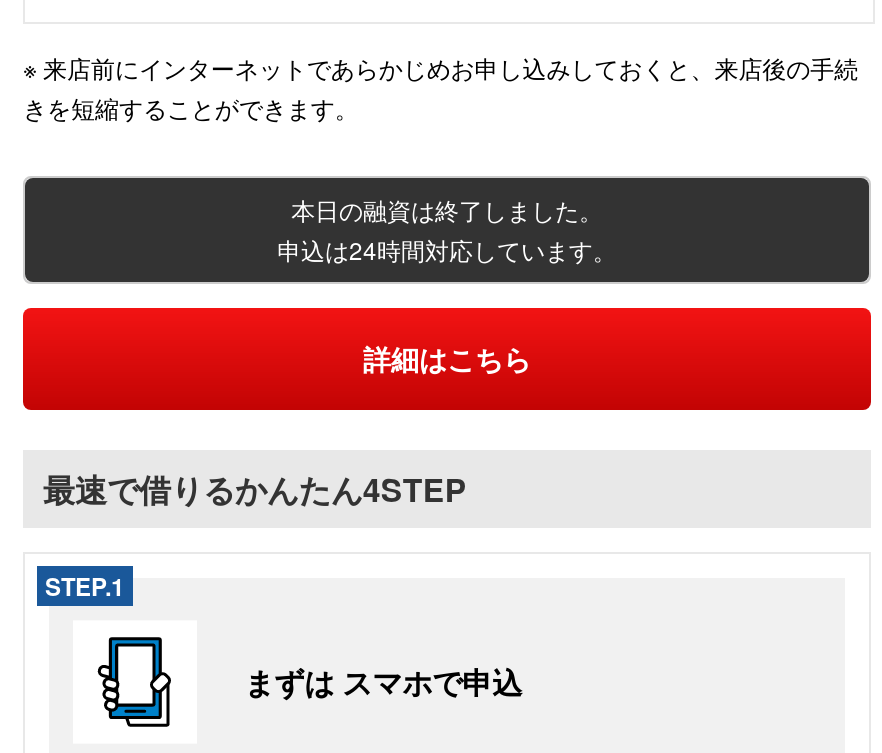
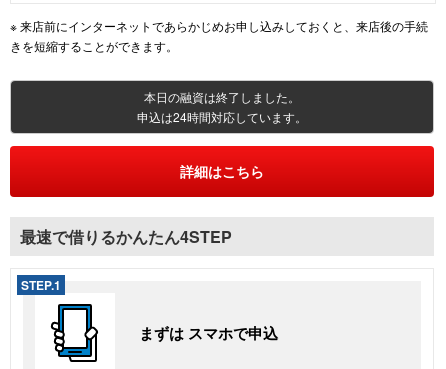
- [image]
+ [image]
